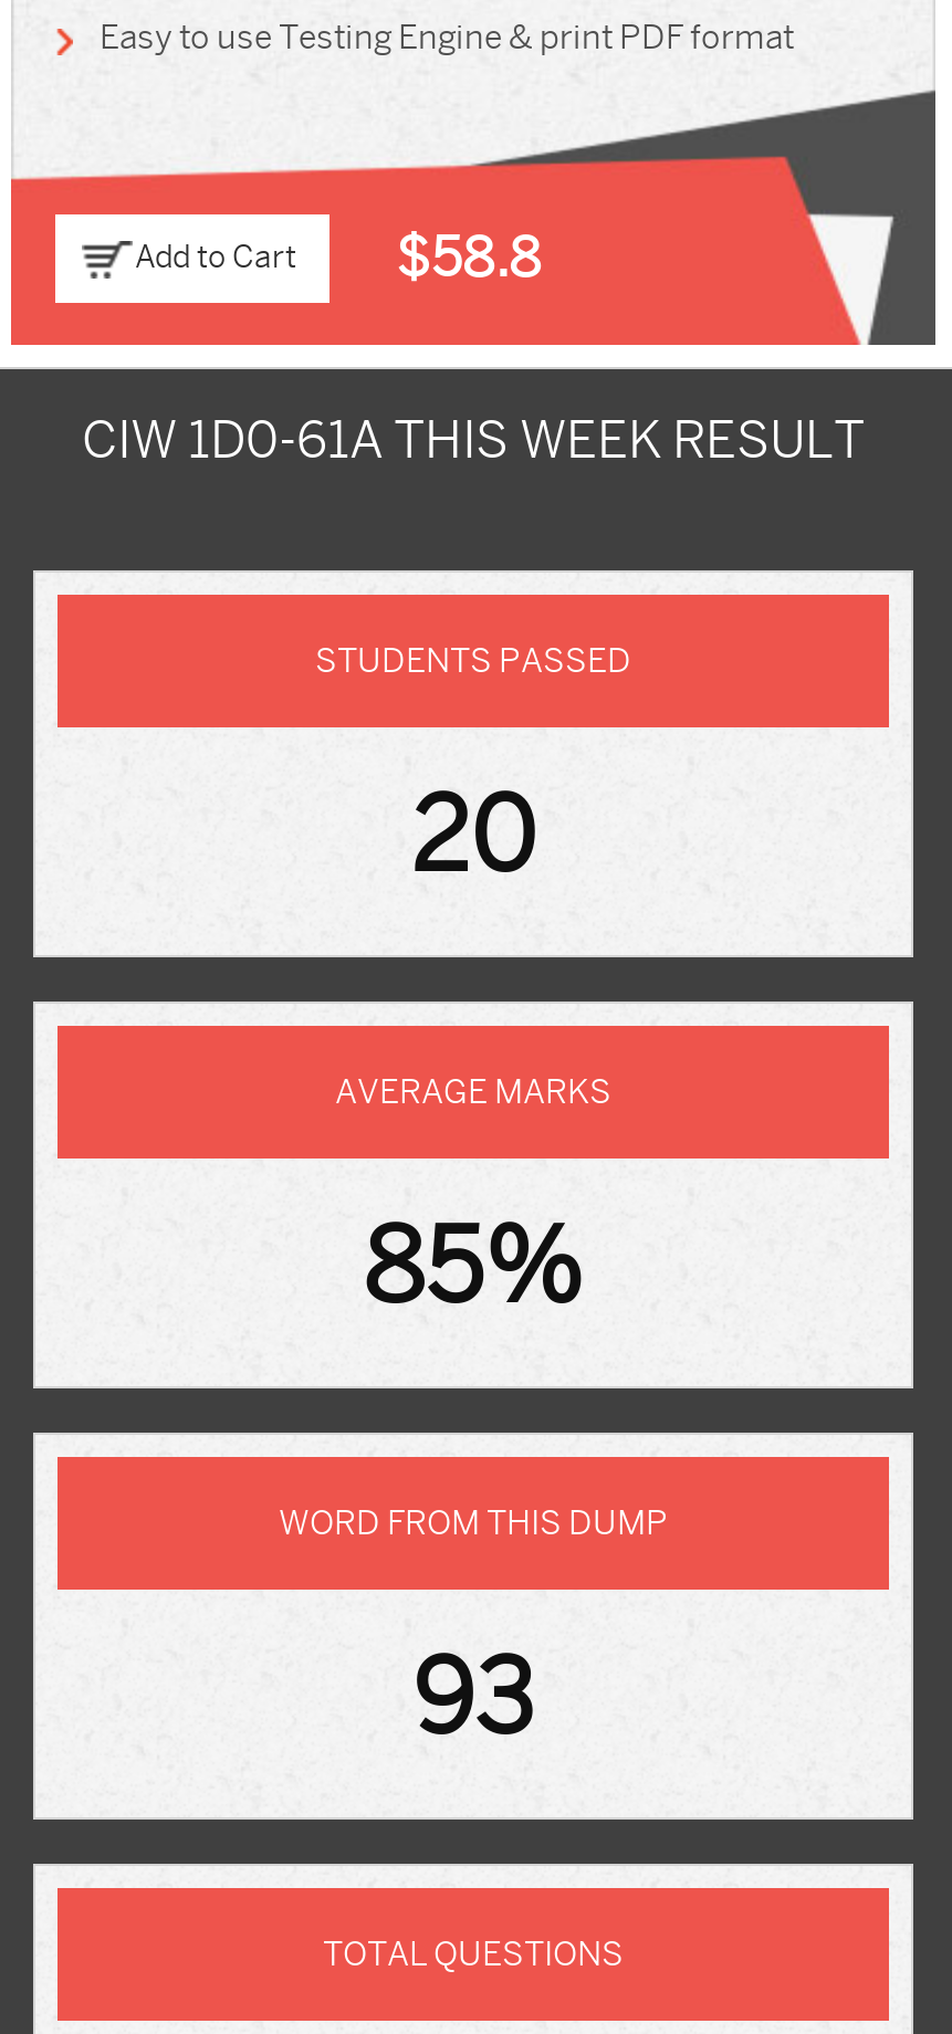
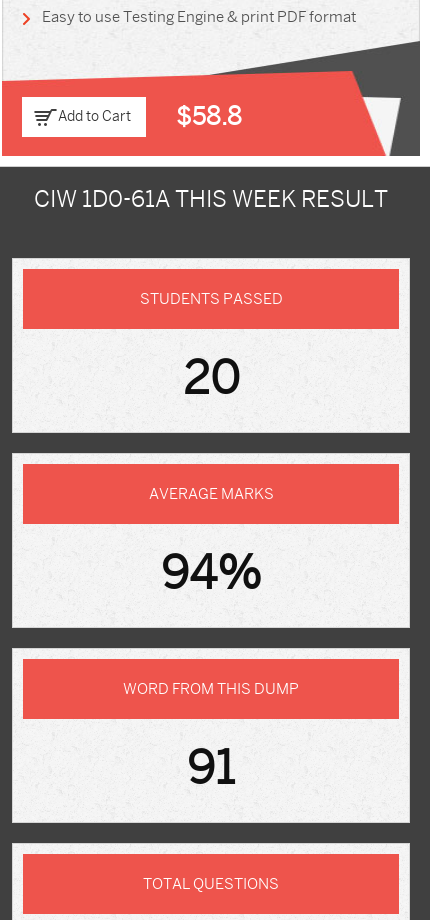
- 85%
+ 94%

- 93
+ 91
